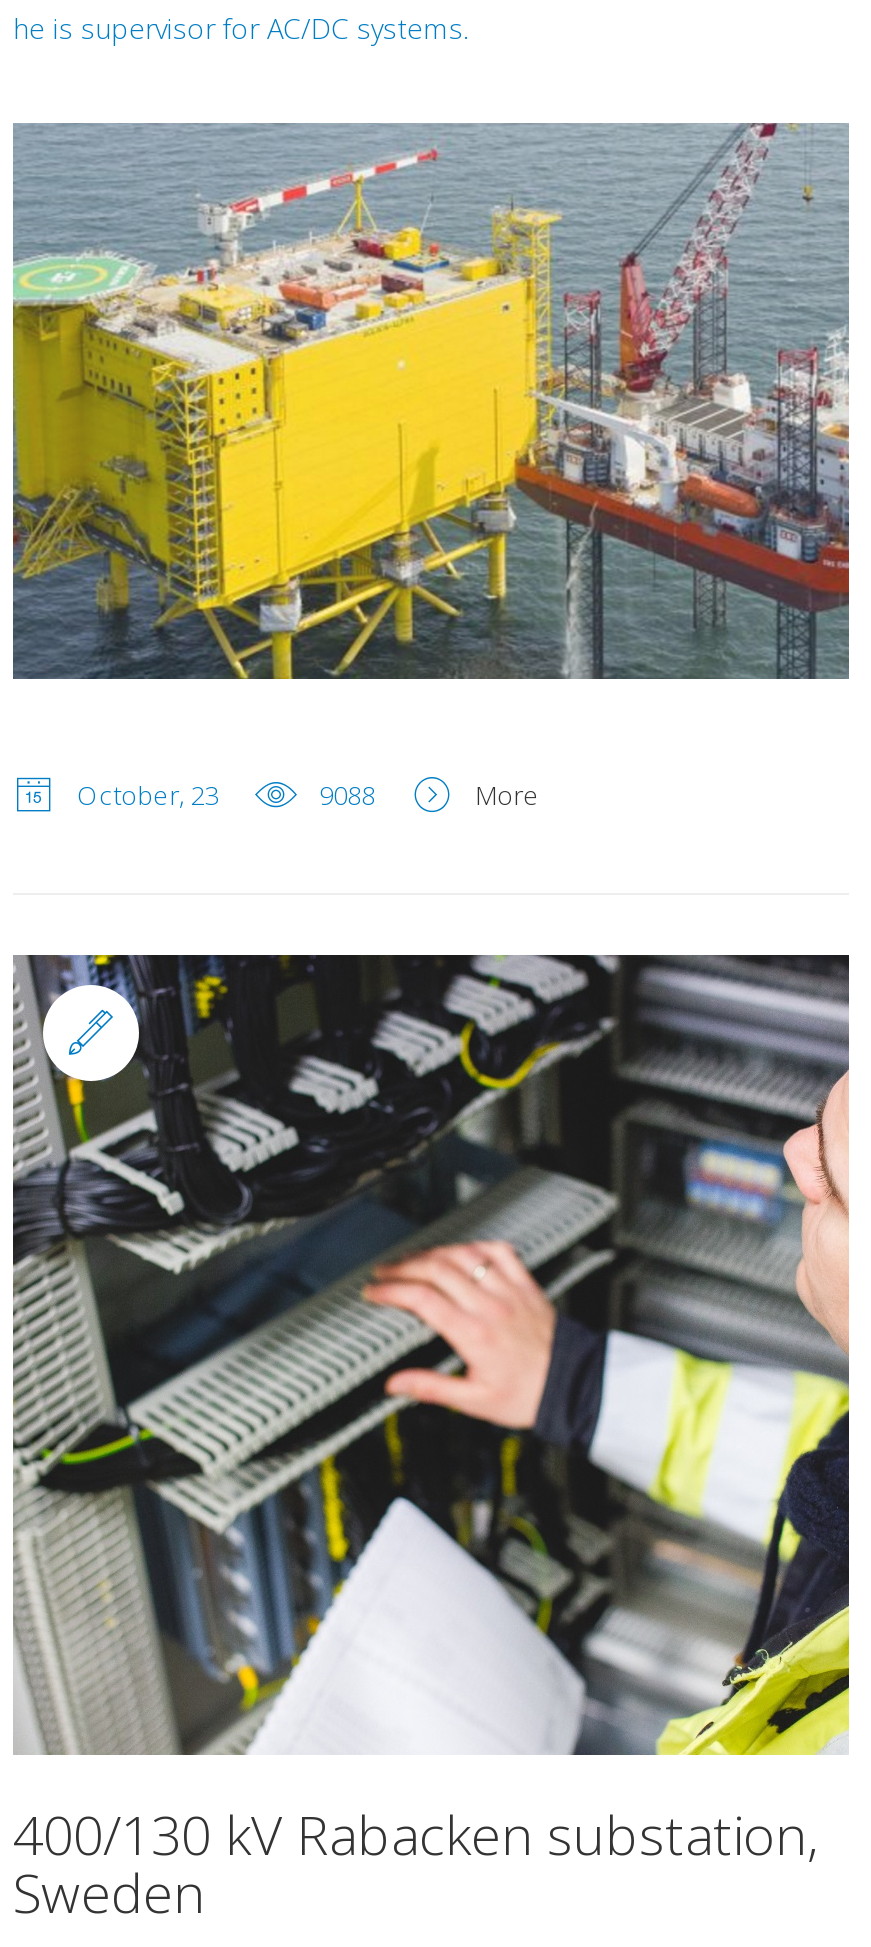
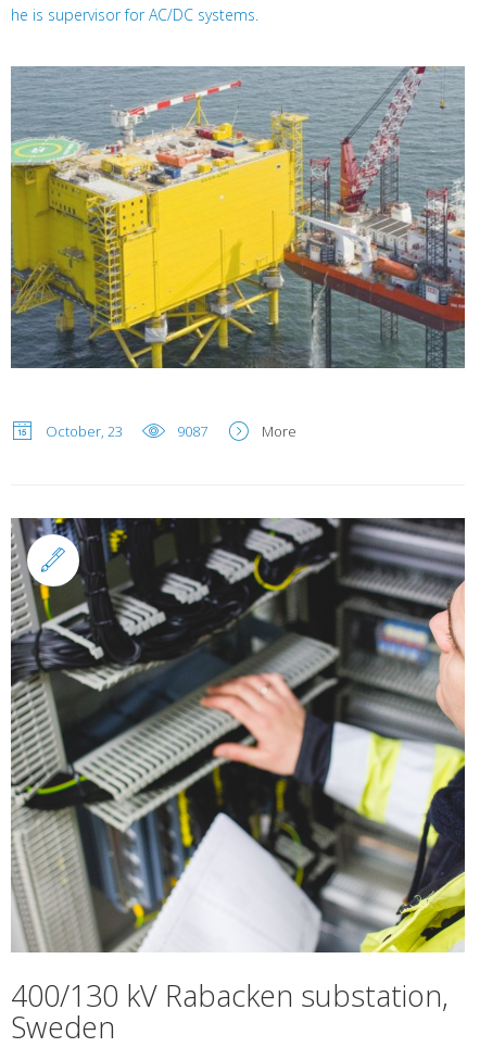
- 9088
+ 9087
